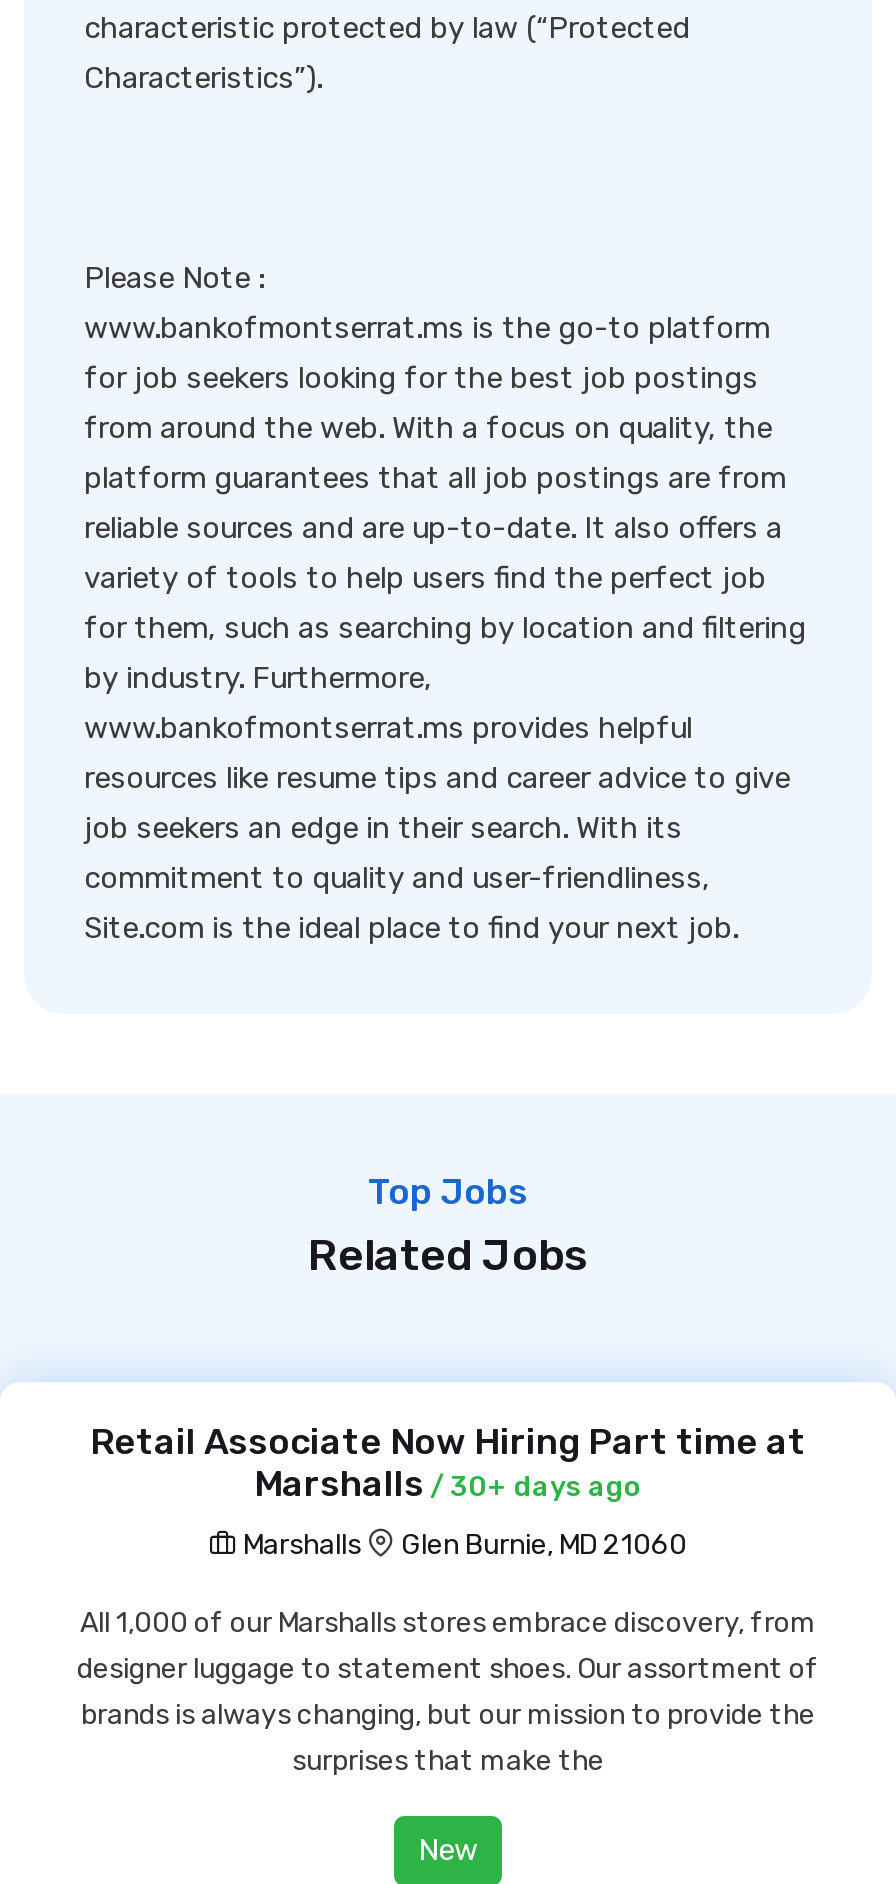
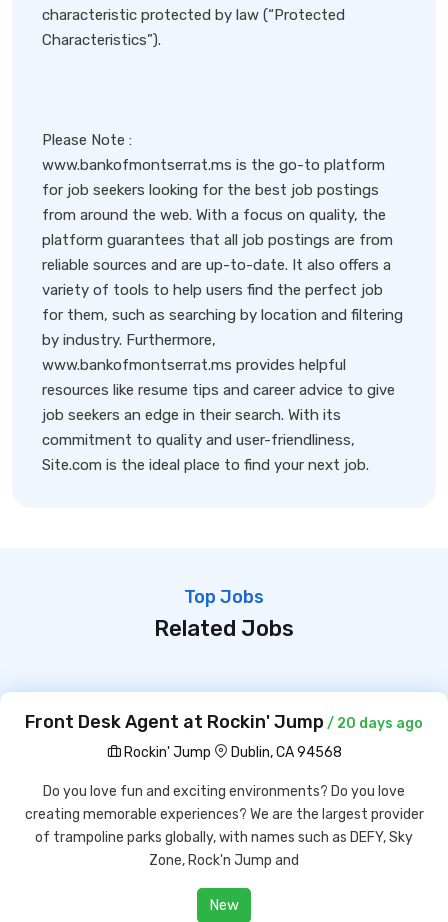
- Retail Associate Now Hiring Part time at
- Marshalls / 30+ days ago
+ Front Desk Agent at Rockin' Jump / 20 days ago

- Marshalls
- Glen Burnie, MD 21060
+ Rockin' Jump
+ Dublin, CA 94568

- All 1,000 of our Marshalls stores embrace discovery, from
- designer luggage to statement shoes. Our assortment of
- brands is always changing, but our mission to provide the
- surprises that make the
+ Do you love fun and exciting environments? Do you love
+ creating memorable experiences? We are the largest provider
+ of trampoline parks globally, with names such as DEFY, Sky
+ Zone, Rock'n Jump and
